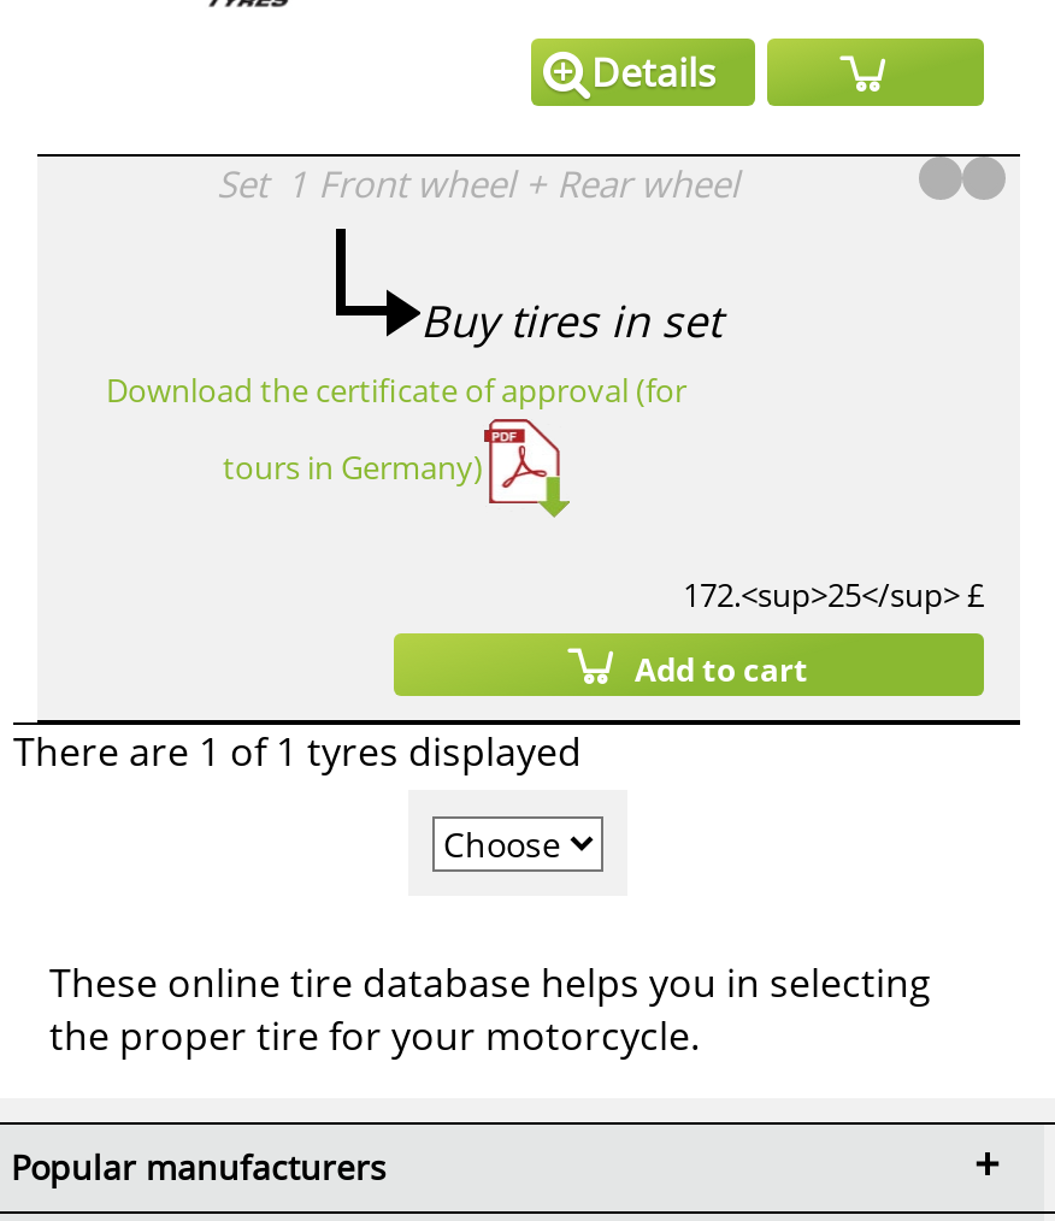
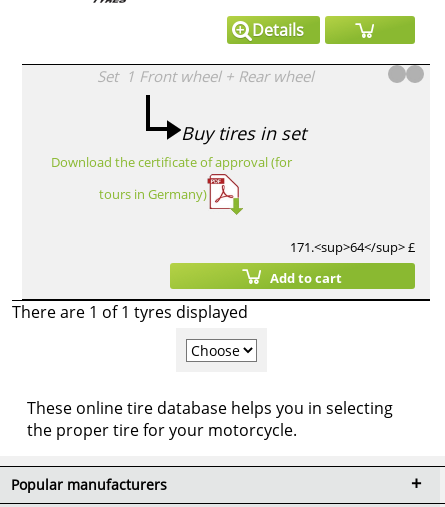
- 172.<sup>25</sup> £
+ 171.<sup>64</sup> £
